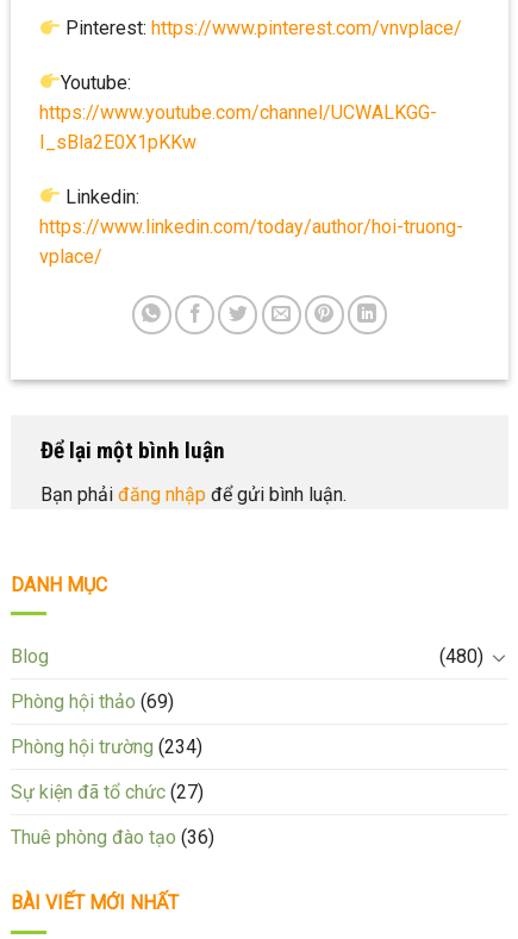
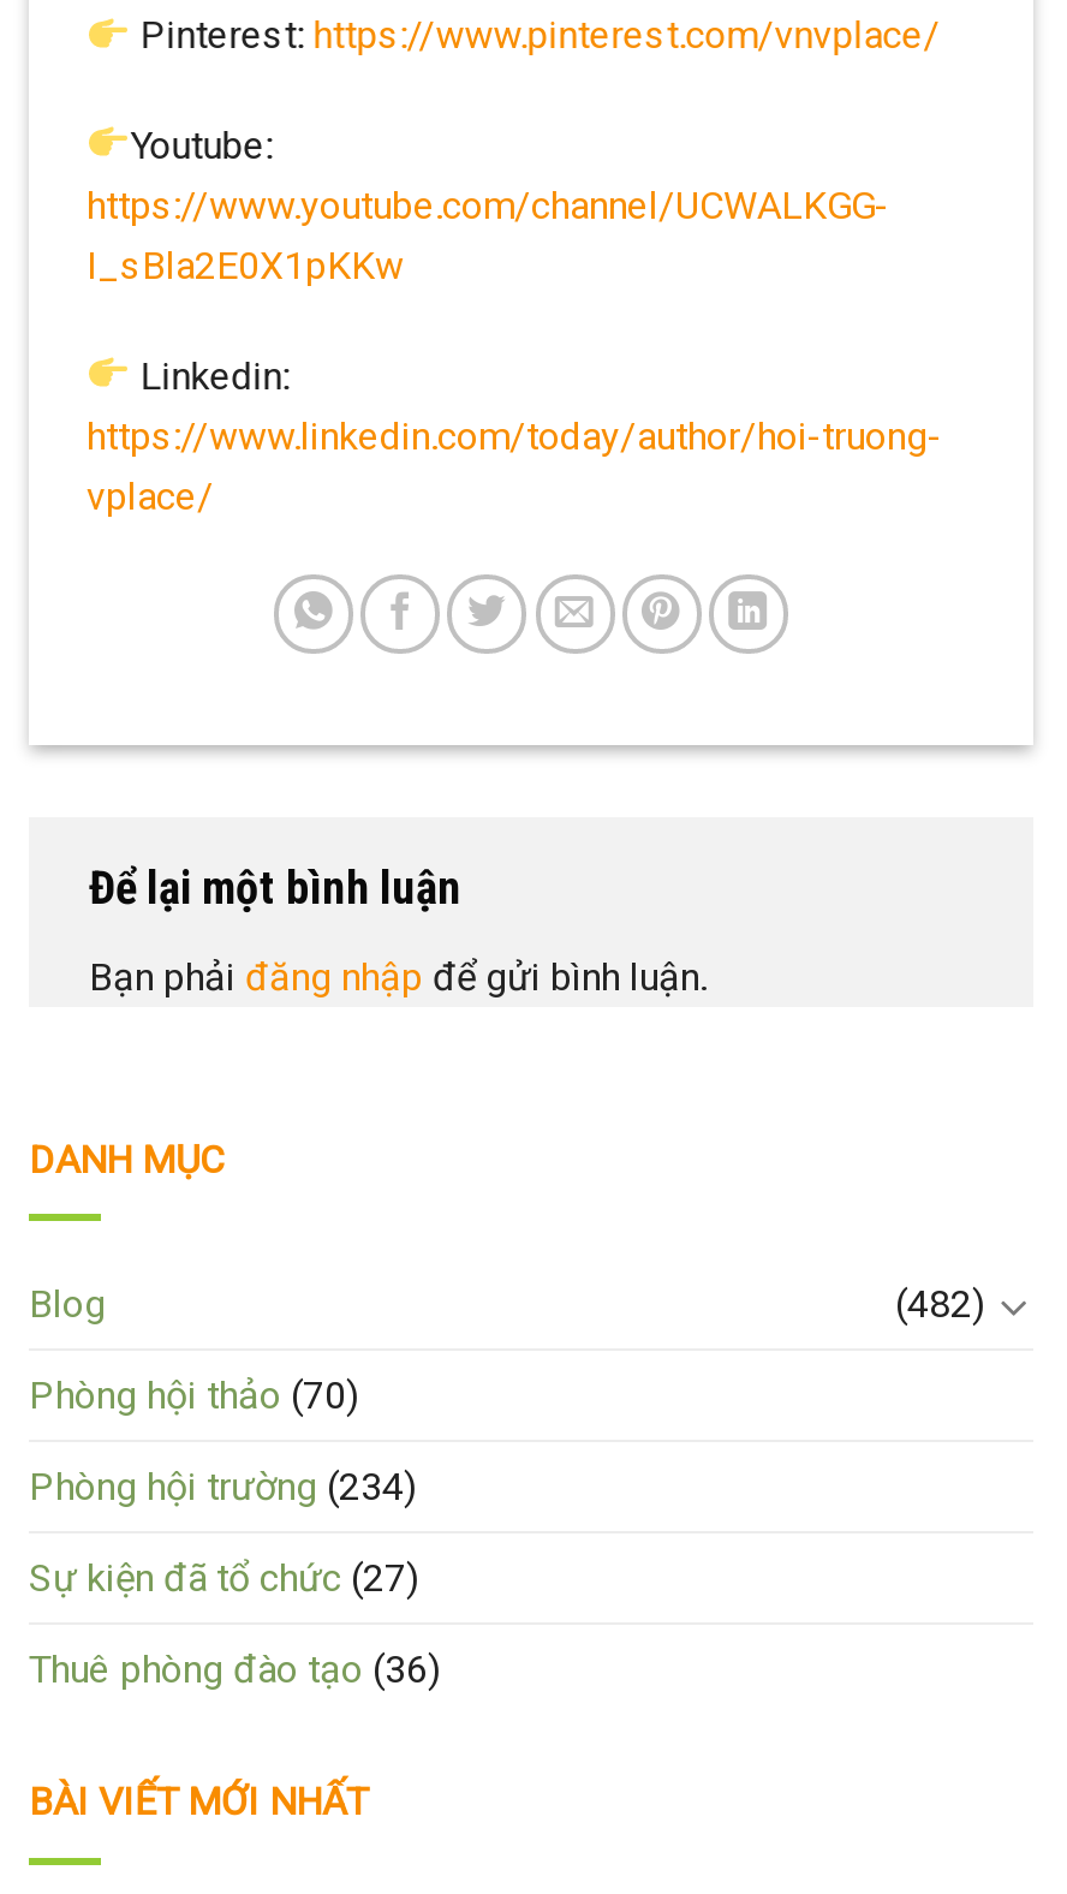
- (480)
+ (482)

- Phòng hội thảo (69)
+ Phòng hội thảo (70)
